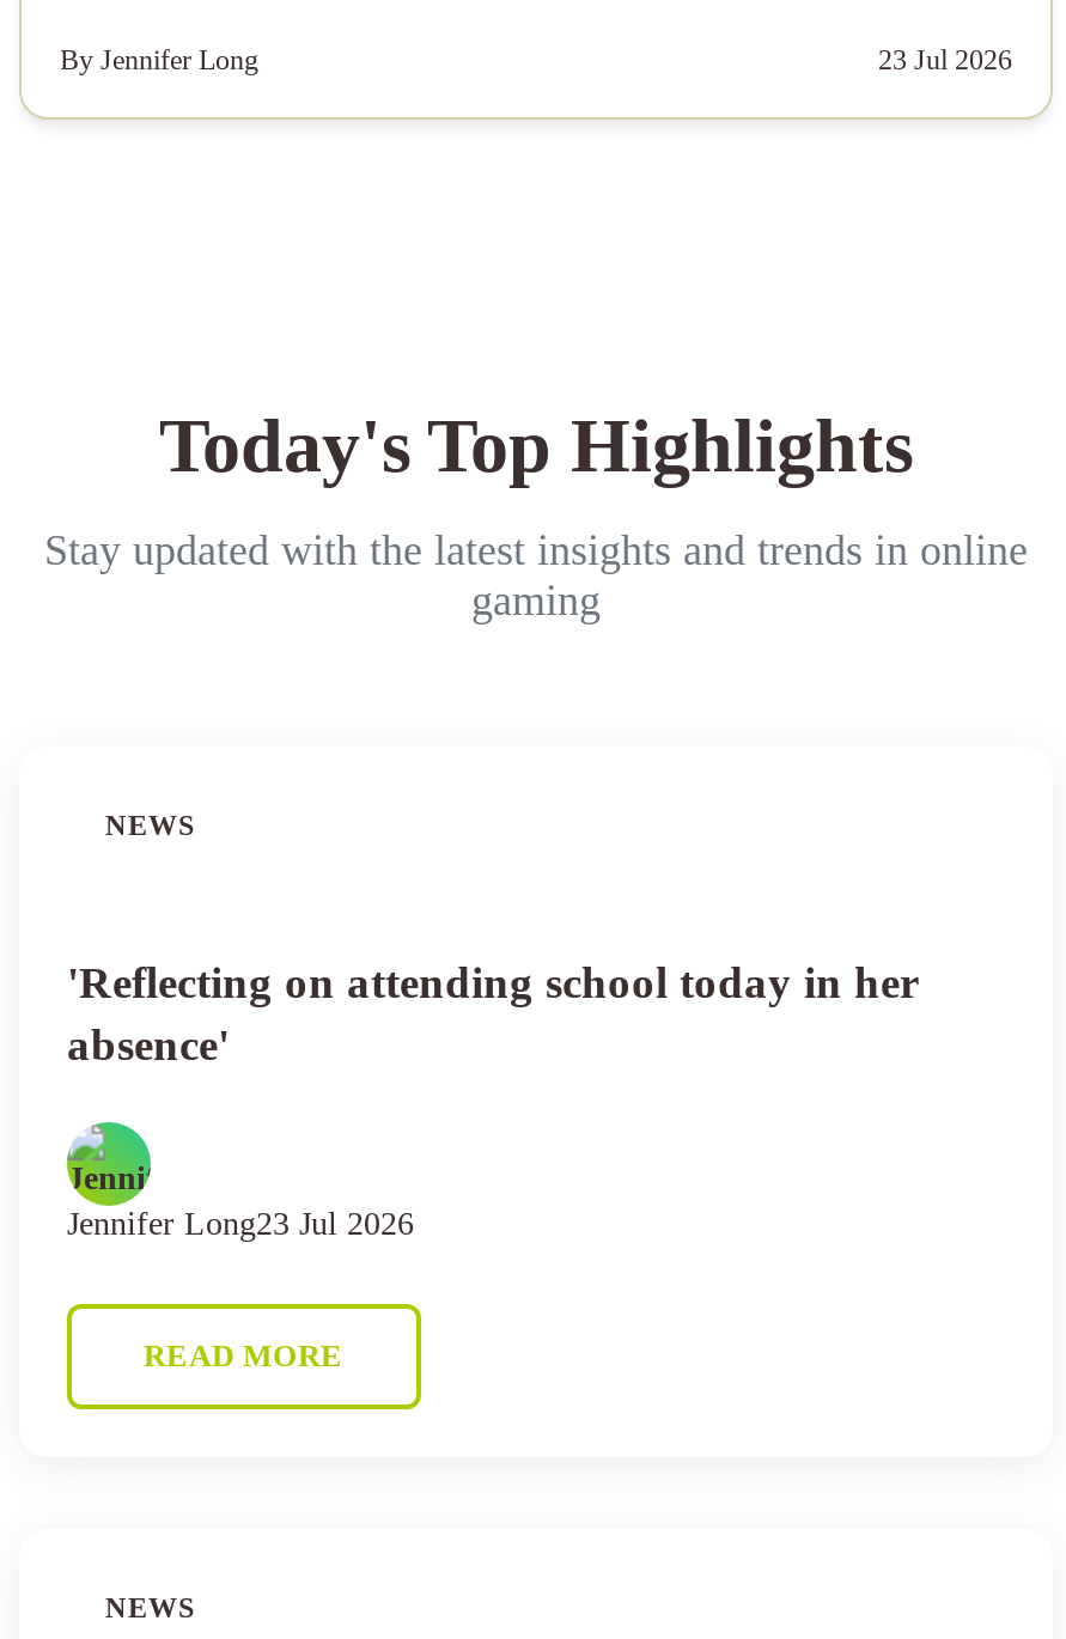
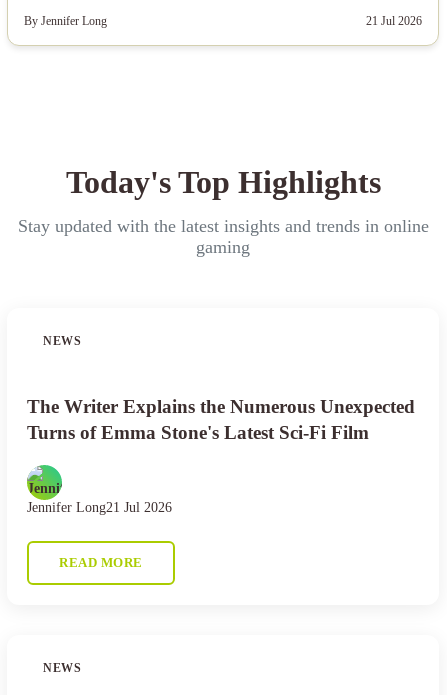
- 23 Jul 2026
+ 21 Jul 2026

- 'Reflecting on attending school today in her
- absence'
+ The Writer Explains the Numerous Unexpected
+ Turns of Emma Stone's Latest Sci-Fi Film

- Jennifer Long23 Jul 2026
+ Jennifer Long21 Jul 2026
